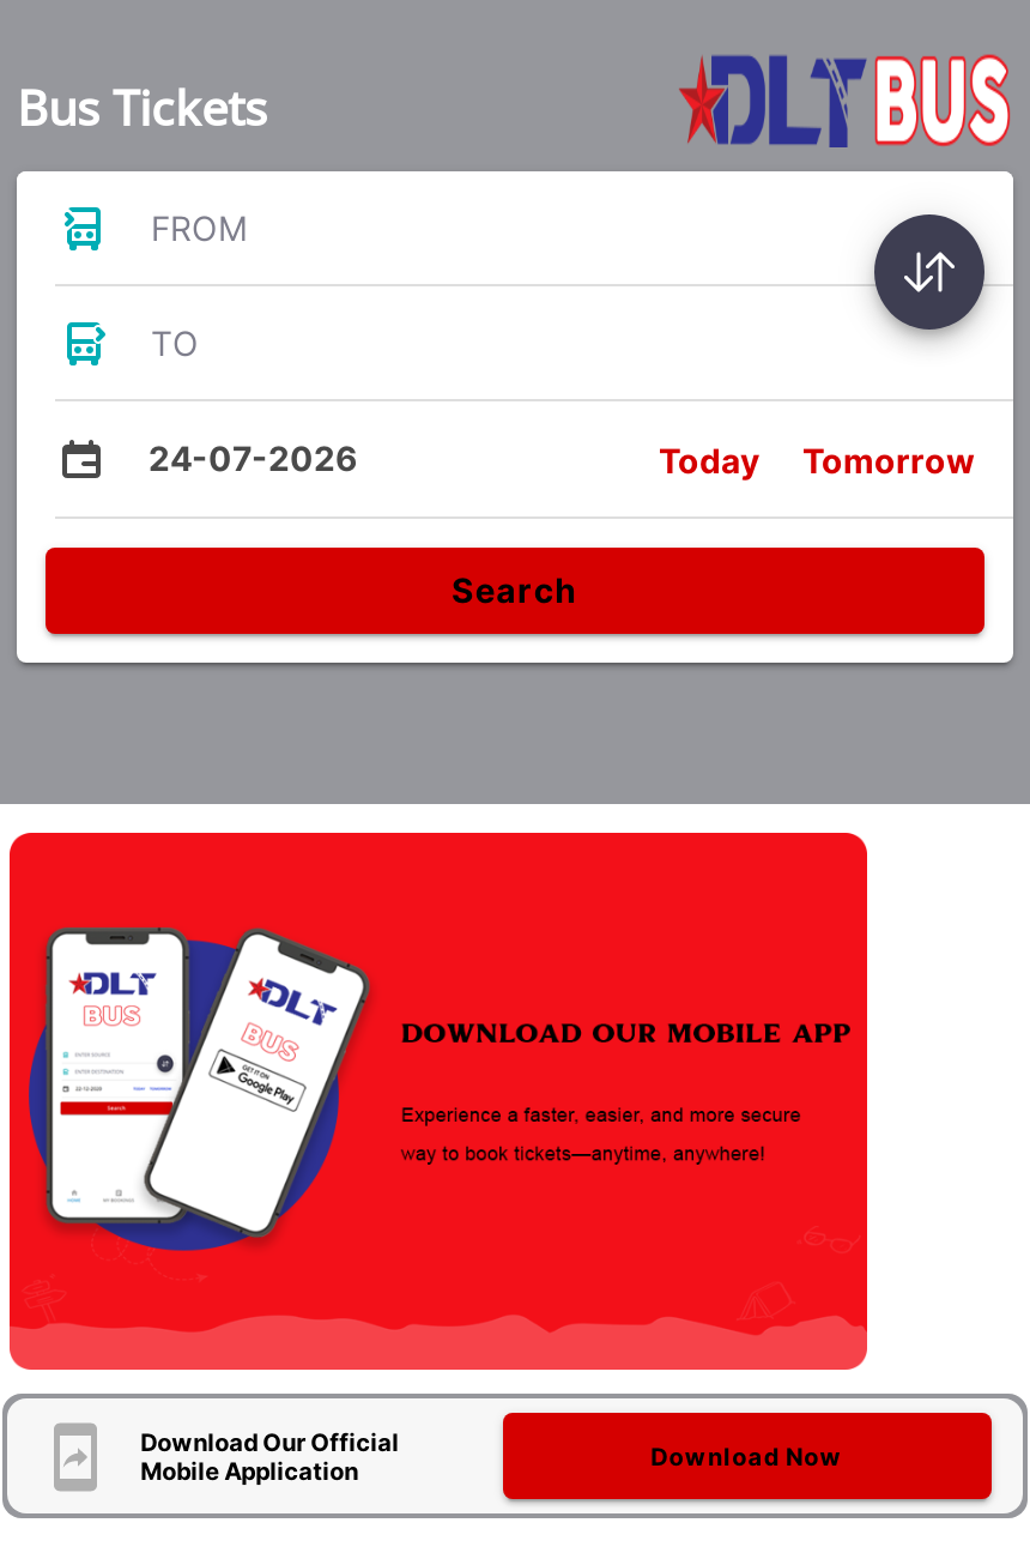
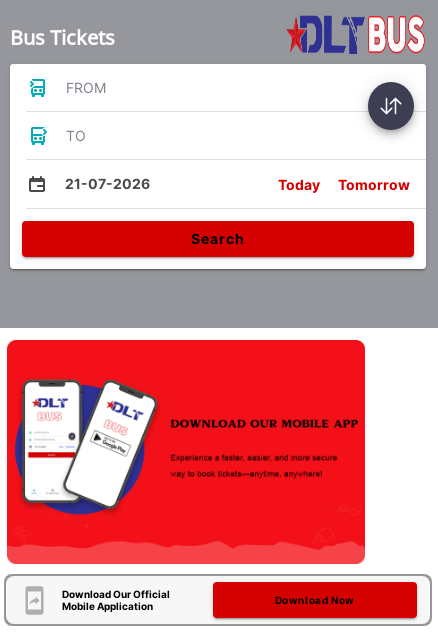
- 24-07-2026
+ 21-07-2026
